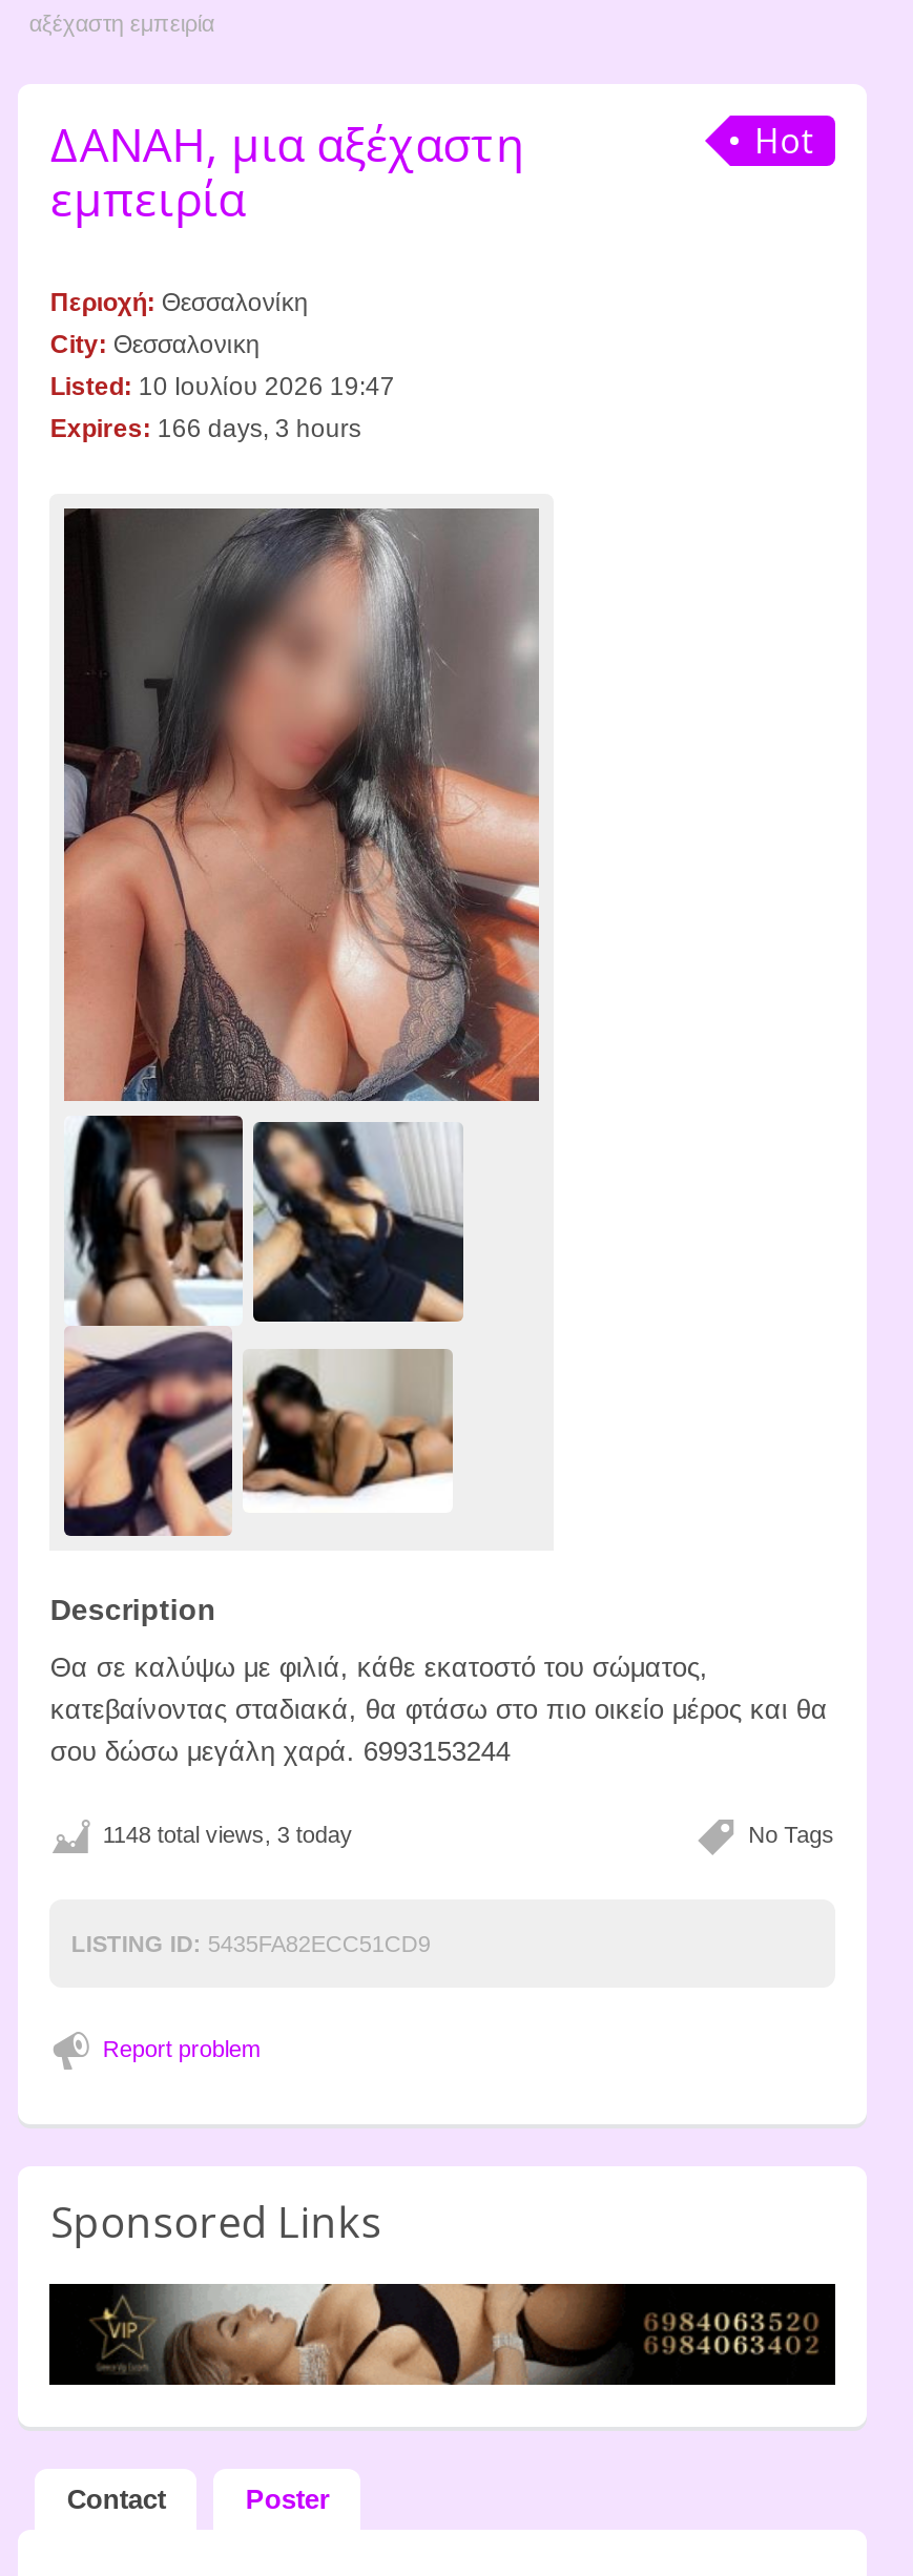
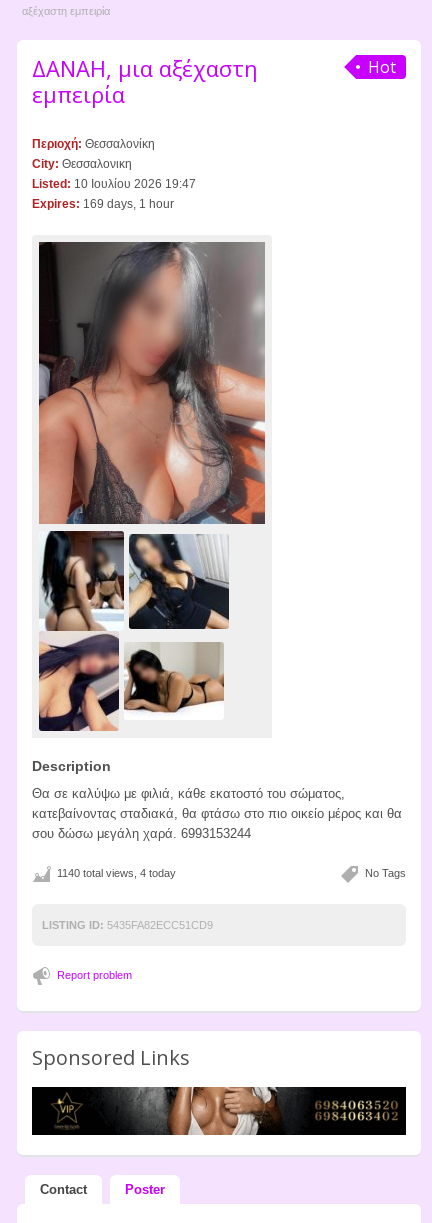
- Expires: 166 days, 3 hours
+ Expires: 169 days, 1 hour

- 1148 total views, 3 today
+ 1140 total views, 4 today

- [image]
+ [image]
